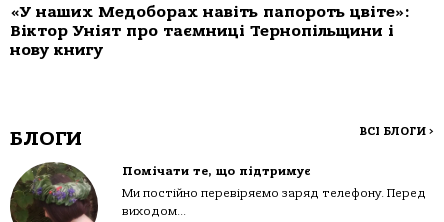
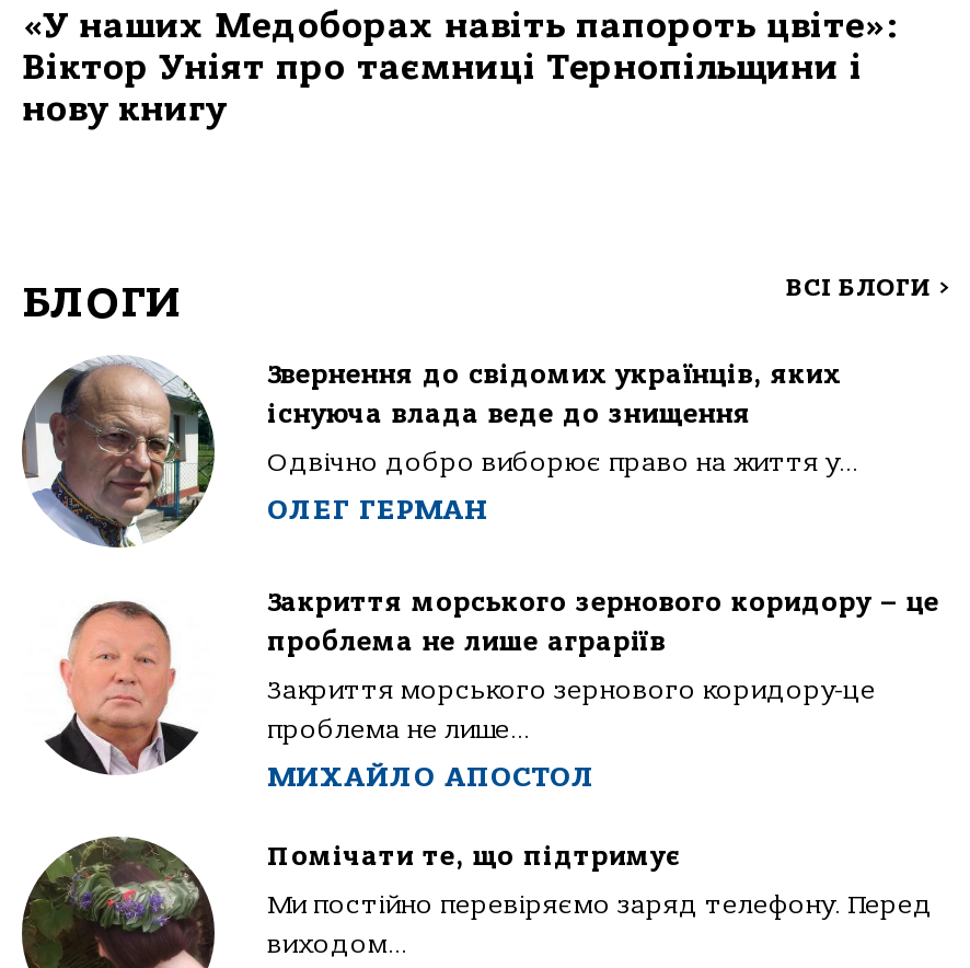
+ [image]
+ Звернення до свідомих українців, яких
+ існуюча влада веде до знищення
+ Одвічно добро виборює право на життя у...
+ ОЛЕГ ГЕРМАН
+ Закриття морського зернового коридору – це
+ проблема не лише аграріїв
+ Закриття морського зернового коридору-це
+ проблема не лише...
+ МИХАЙЛО АПОСТОЛ

+ [image]
